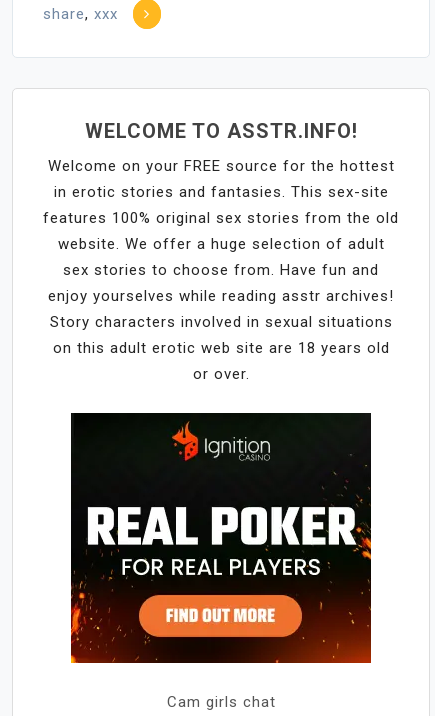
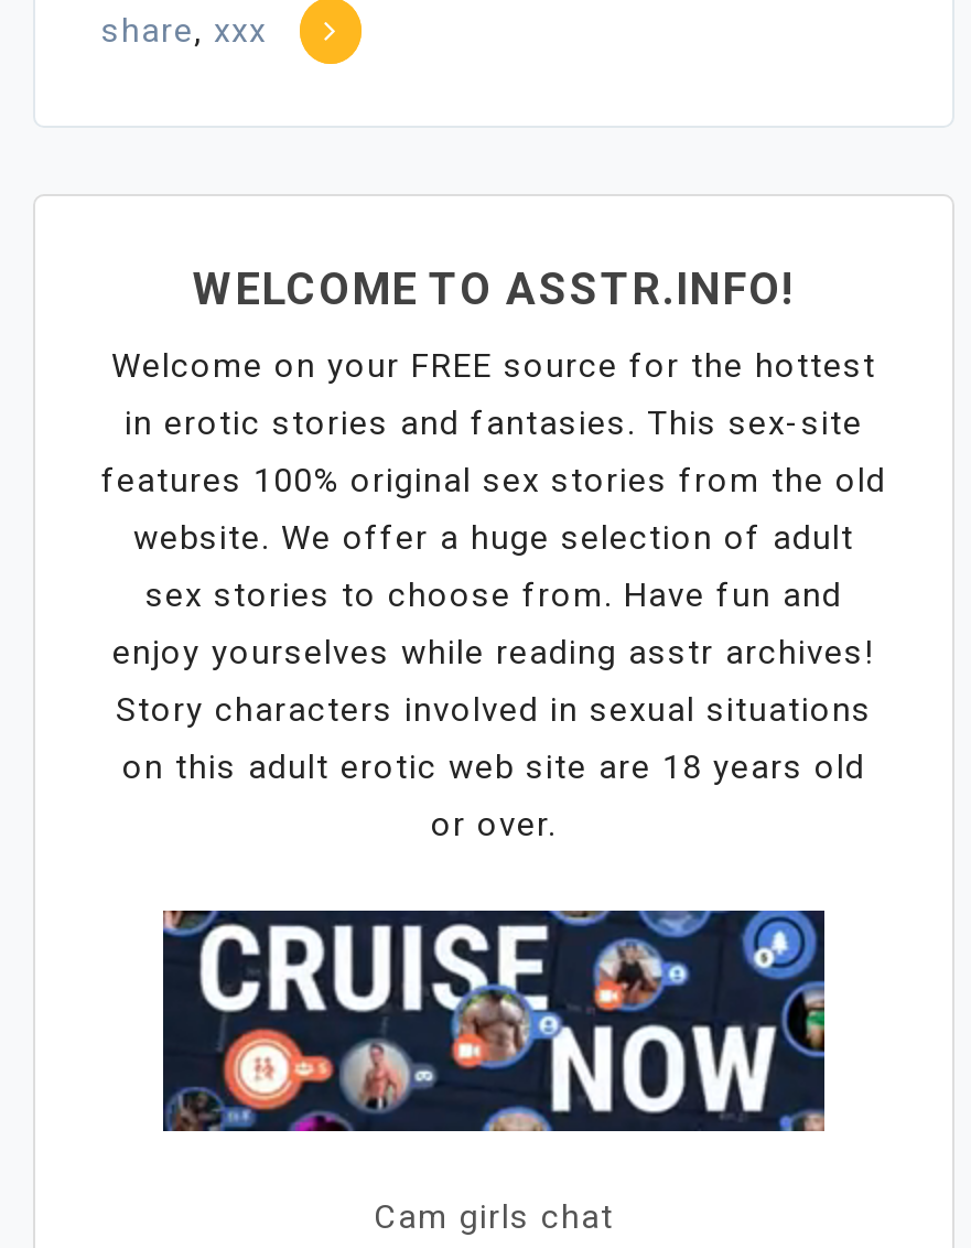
- [image]
+ [image]
